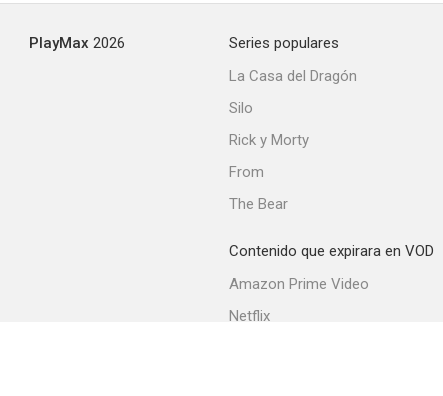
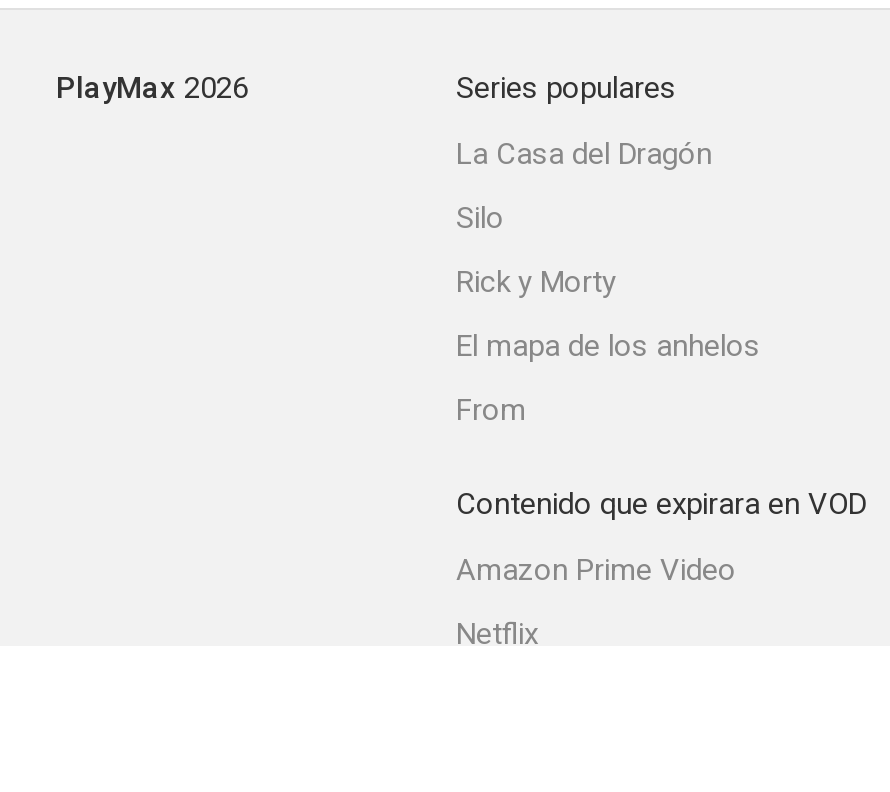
+ El mapa de los anhelos

moved down: From

- The Bear
